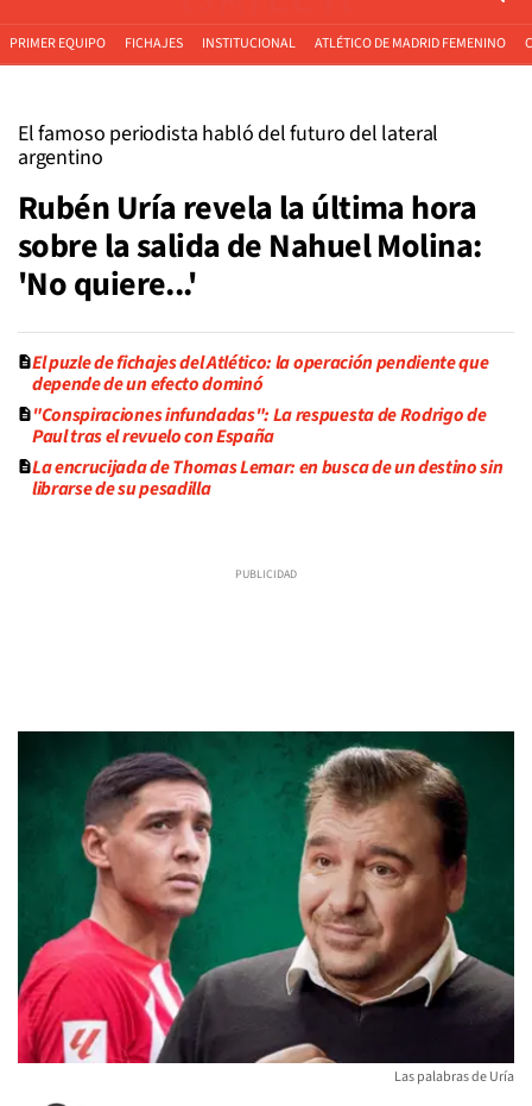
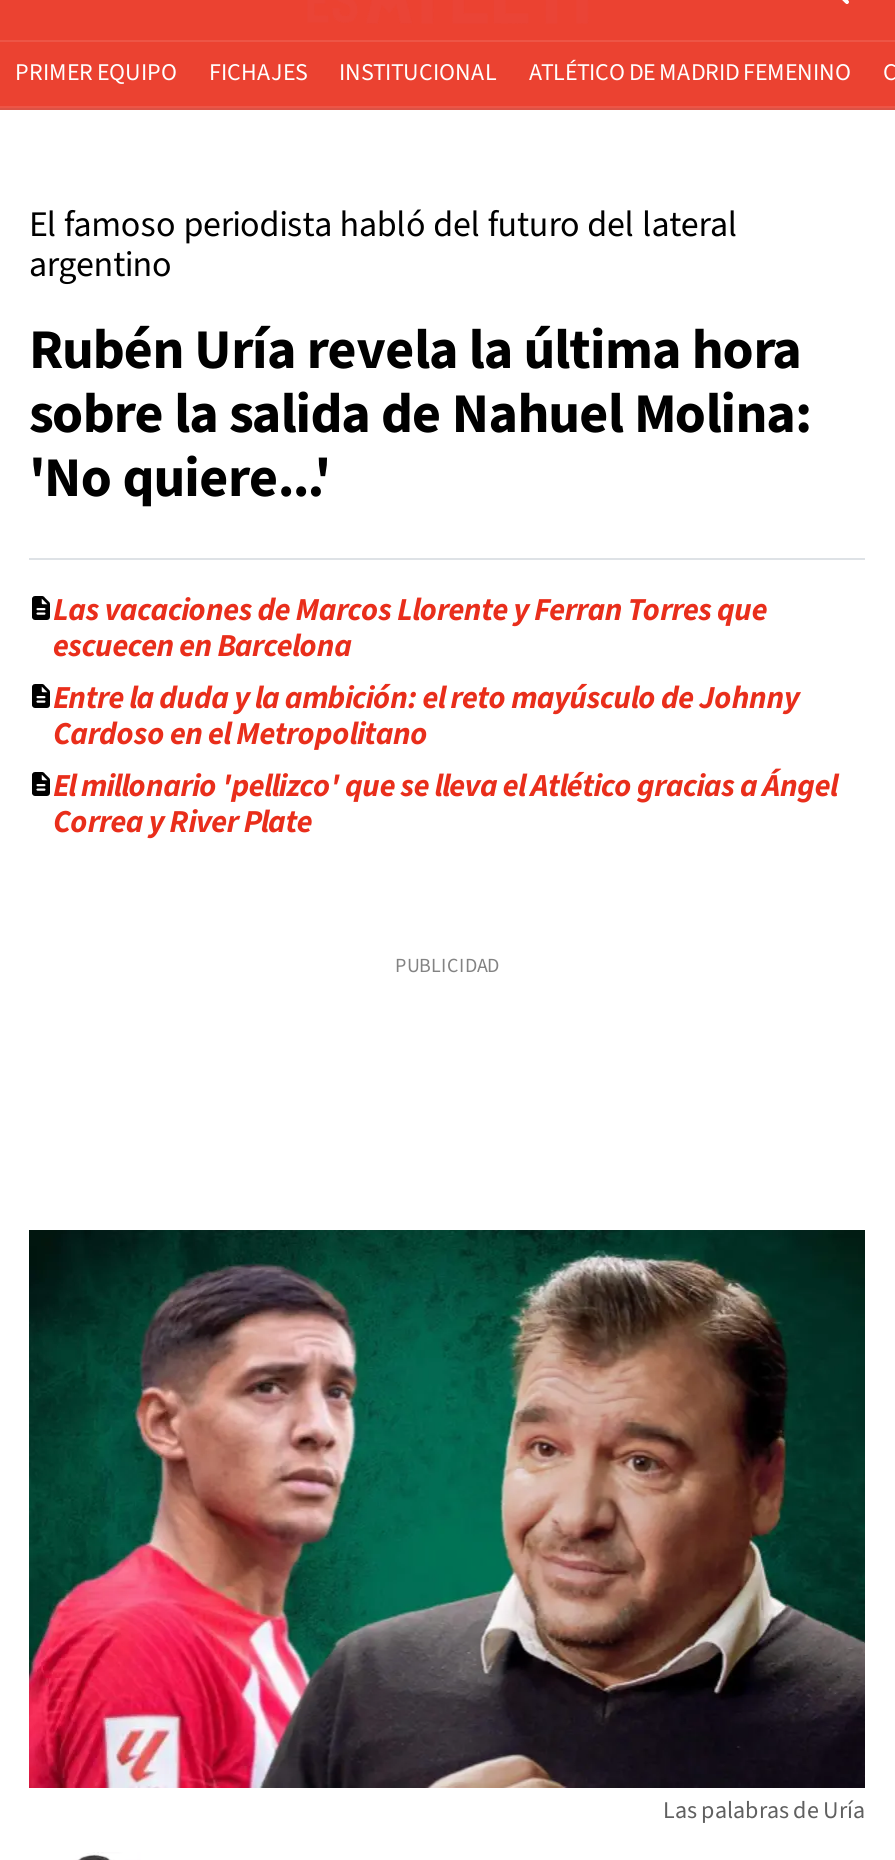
- El puzle de fichajes del Atlético: la operación pendiente que
- depende de un efecto dominó
- "Conspiraciones infundadas": La respuesta de Rodrigo de
- Paul tras el revuelo con España
- La encrucijada de Thomas Lemar: en busca de un destino sin
- librarse de su pesadilla
+ Las vacaciones de Marcos Llorente y Ferran Torres que
+ escuecen en Barcelona
+ Entre la duda y la ambición: el reto mayúsculo de Johnny
+ Cardoso en el Metropolitano
+ El millonario 'pellizco' que se lleva el Atlético gracias a Ángel
+ Correa y River Plate
